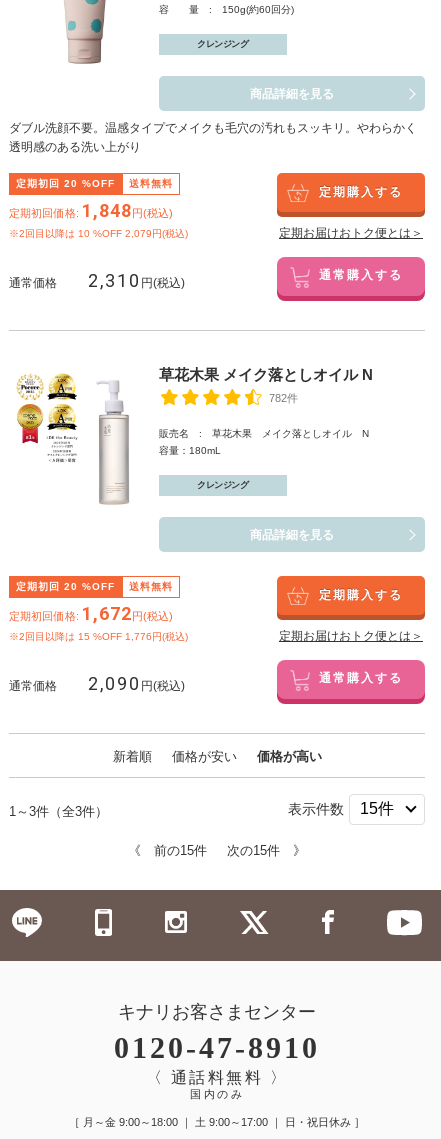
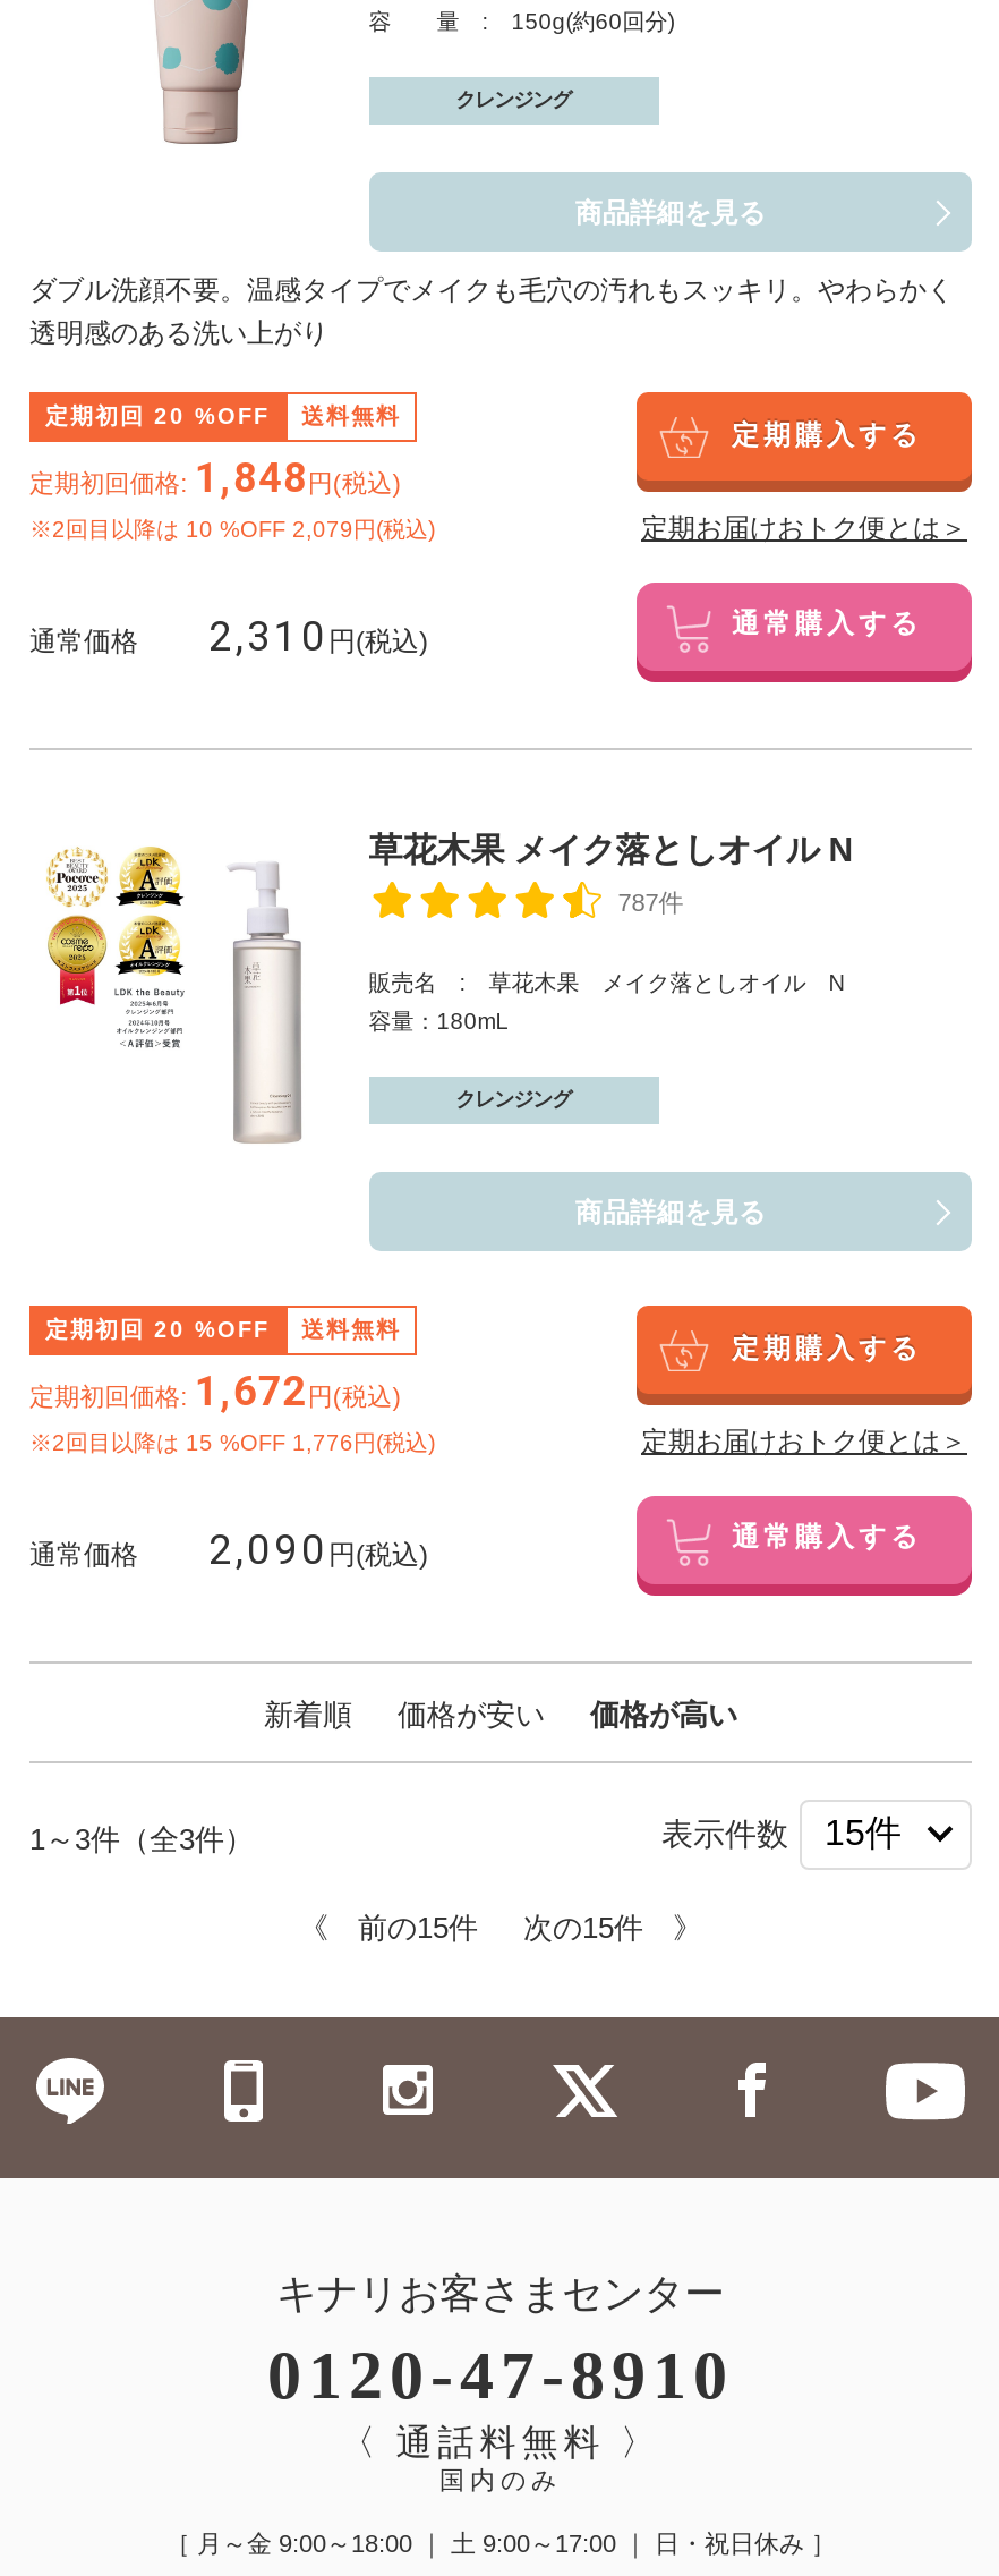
- 782件
+ 787件
